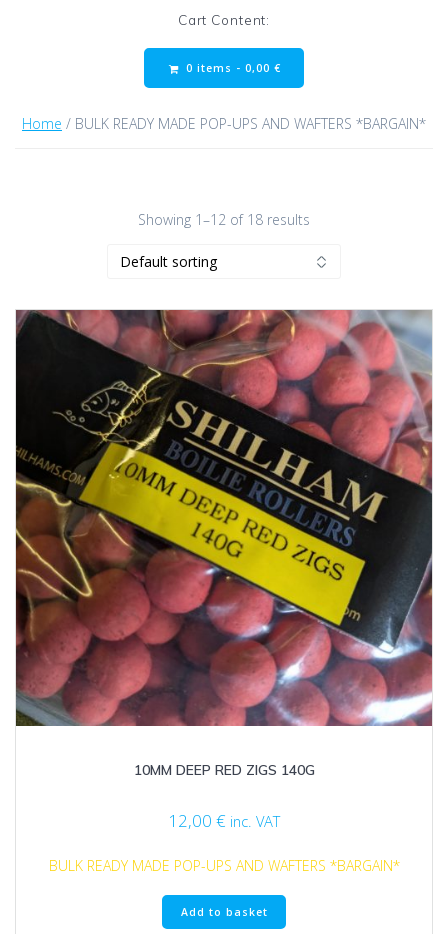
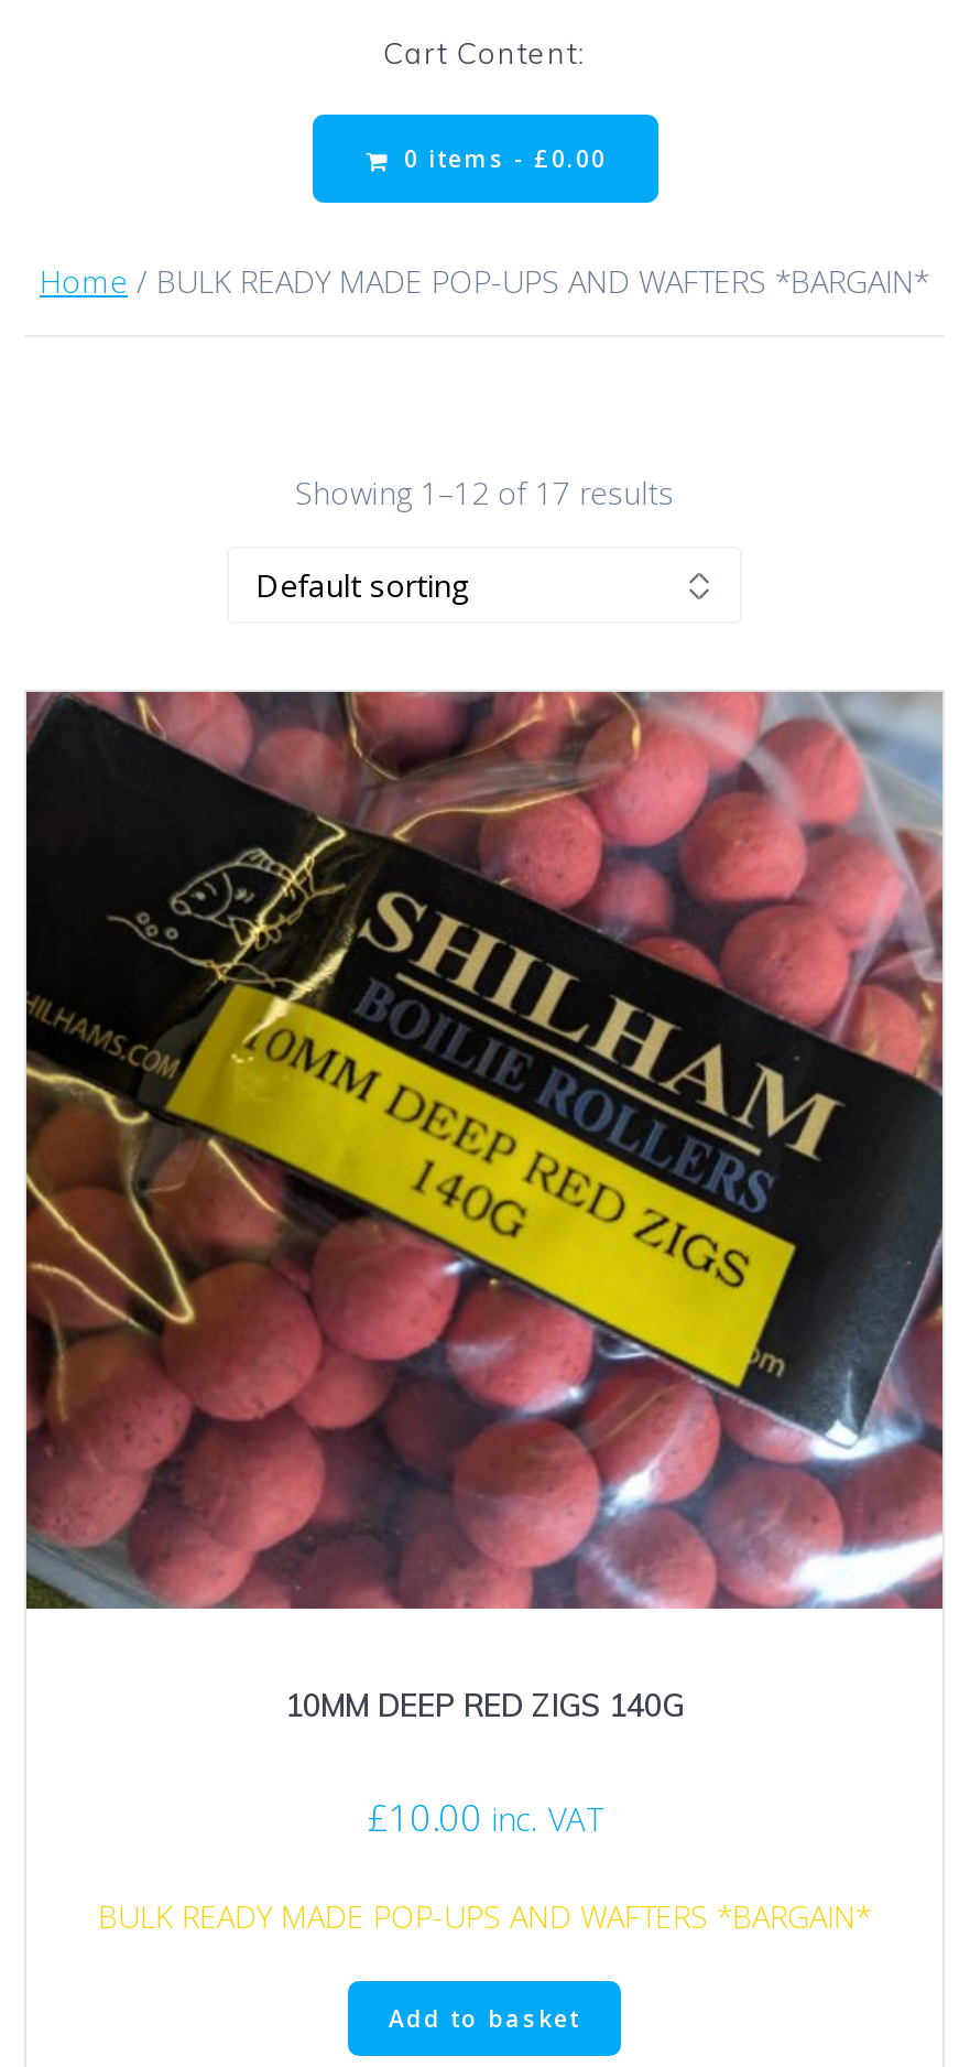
- 0 items - 0,00 €
+ 0 items - £0.00

- Showing 1–12 of 18 results
+ Showing 1–12 of 17 results

- 12,00 € inc. VAT
+ £10.00 inc. VAT
